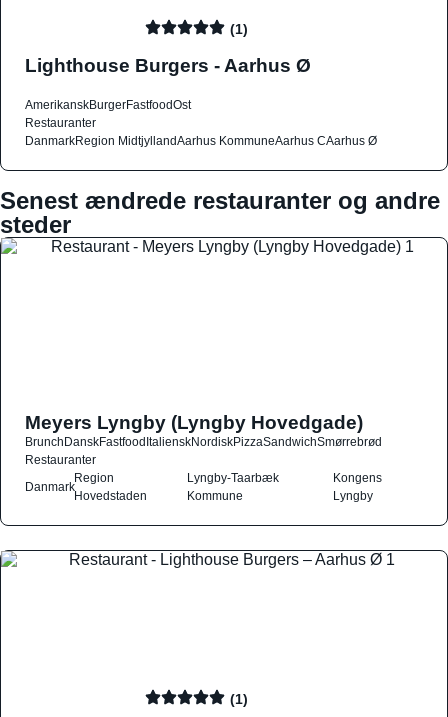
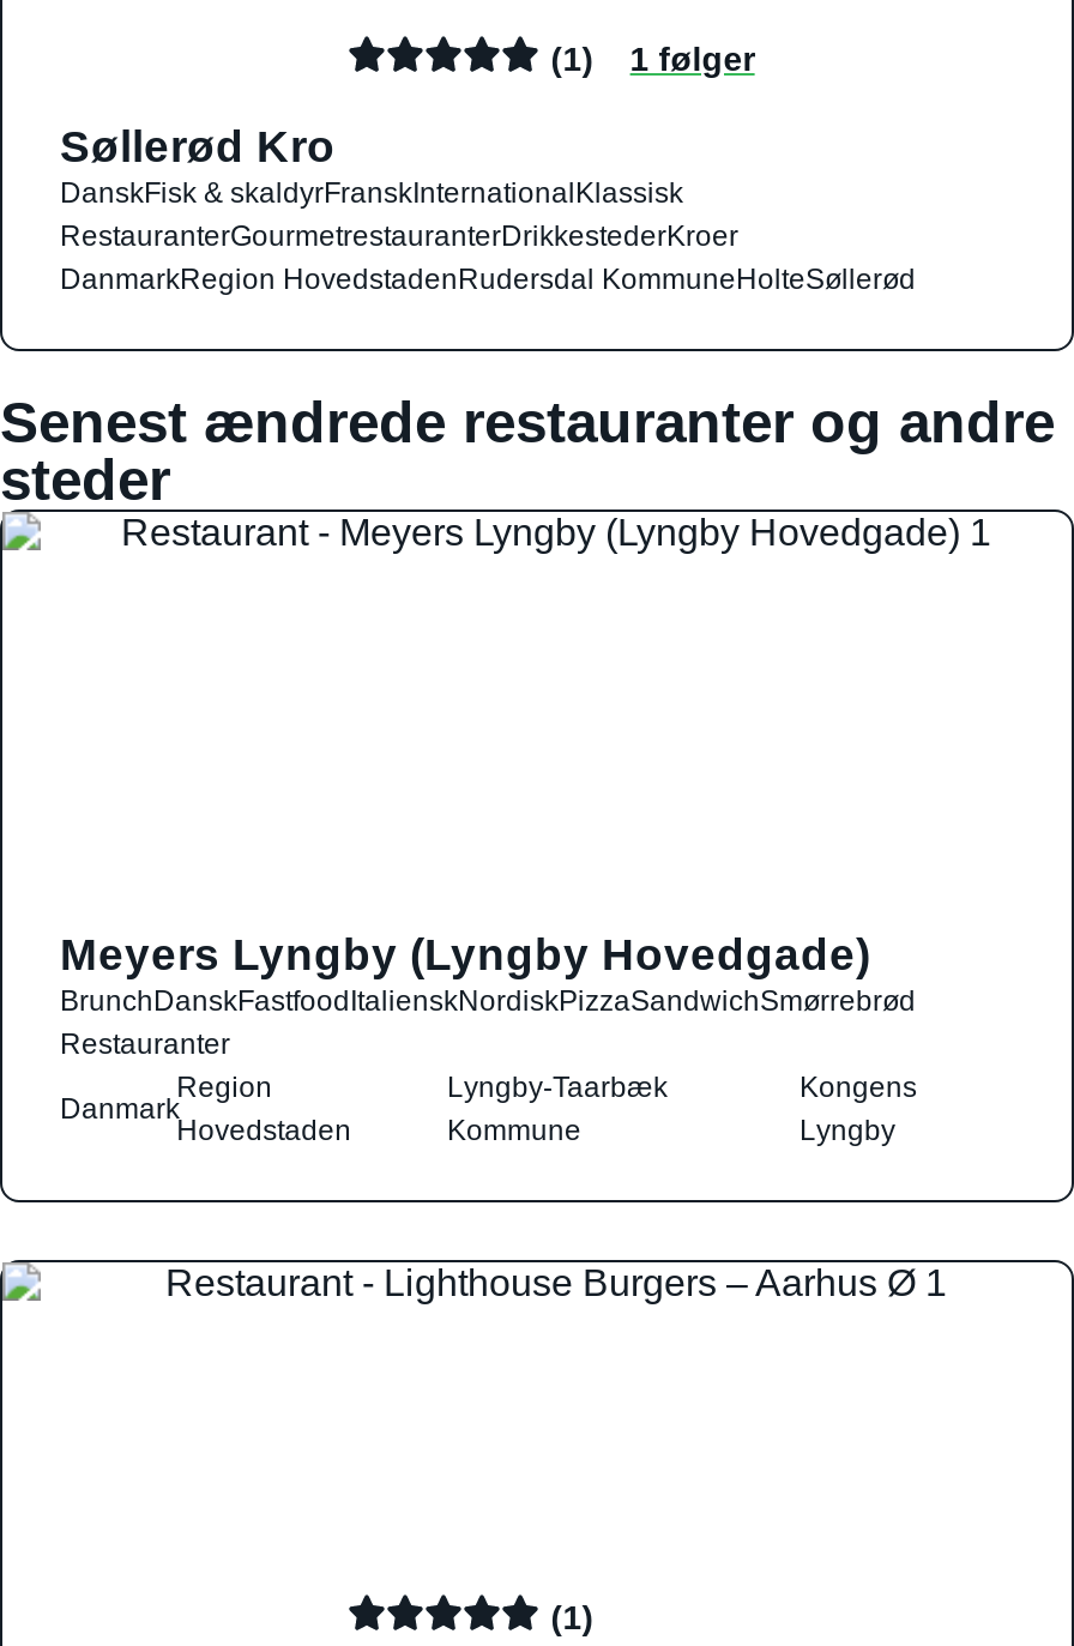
- Lighthouse Burgers - Aarhus Ø
+ 1 følger

- AmerikanskBurgerFastfoodOst
- Restauranter
- DanmarkRegion MidtjyllandAarhus KommuneAarhus CAarhus Ø
+ Søllerød Kro
+ DanskFisk & skaldyrFranskInternationalKlassisk
+ RestauranterGourmetrestauranterDrikkestederKroer
+ DanmarkRegion HovedstadenRudersdal KommuneHolteSøllerød
